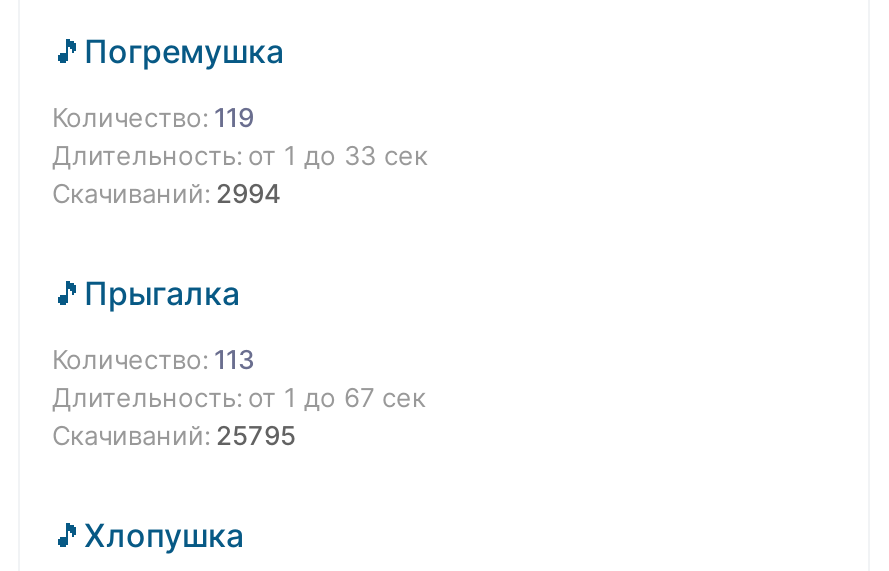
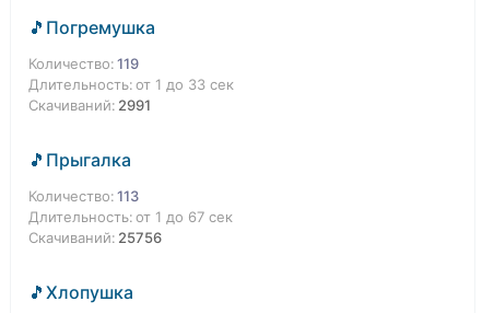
- 2994
+ 2991

- 25795
+ 25756
